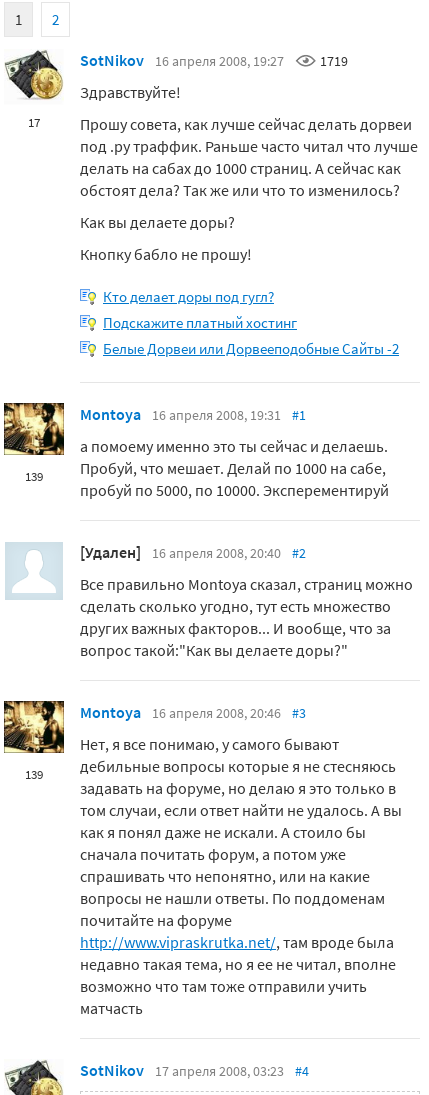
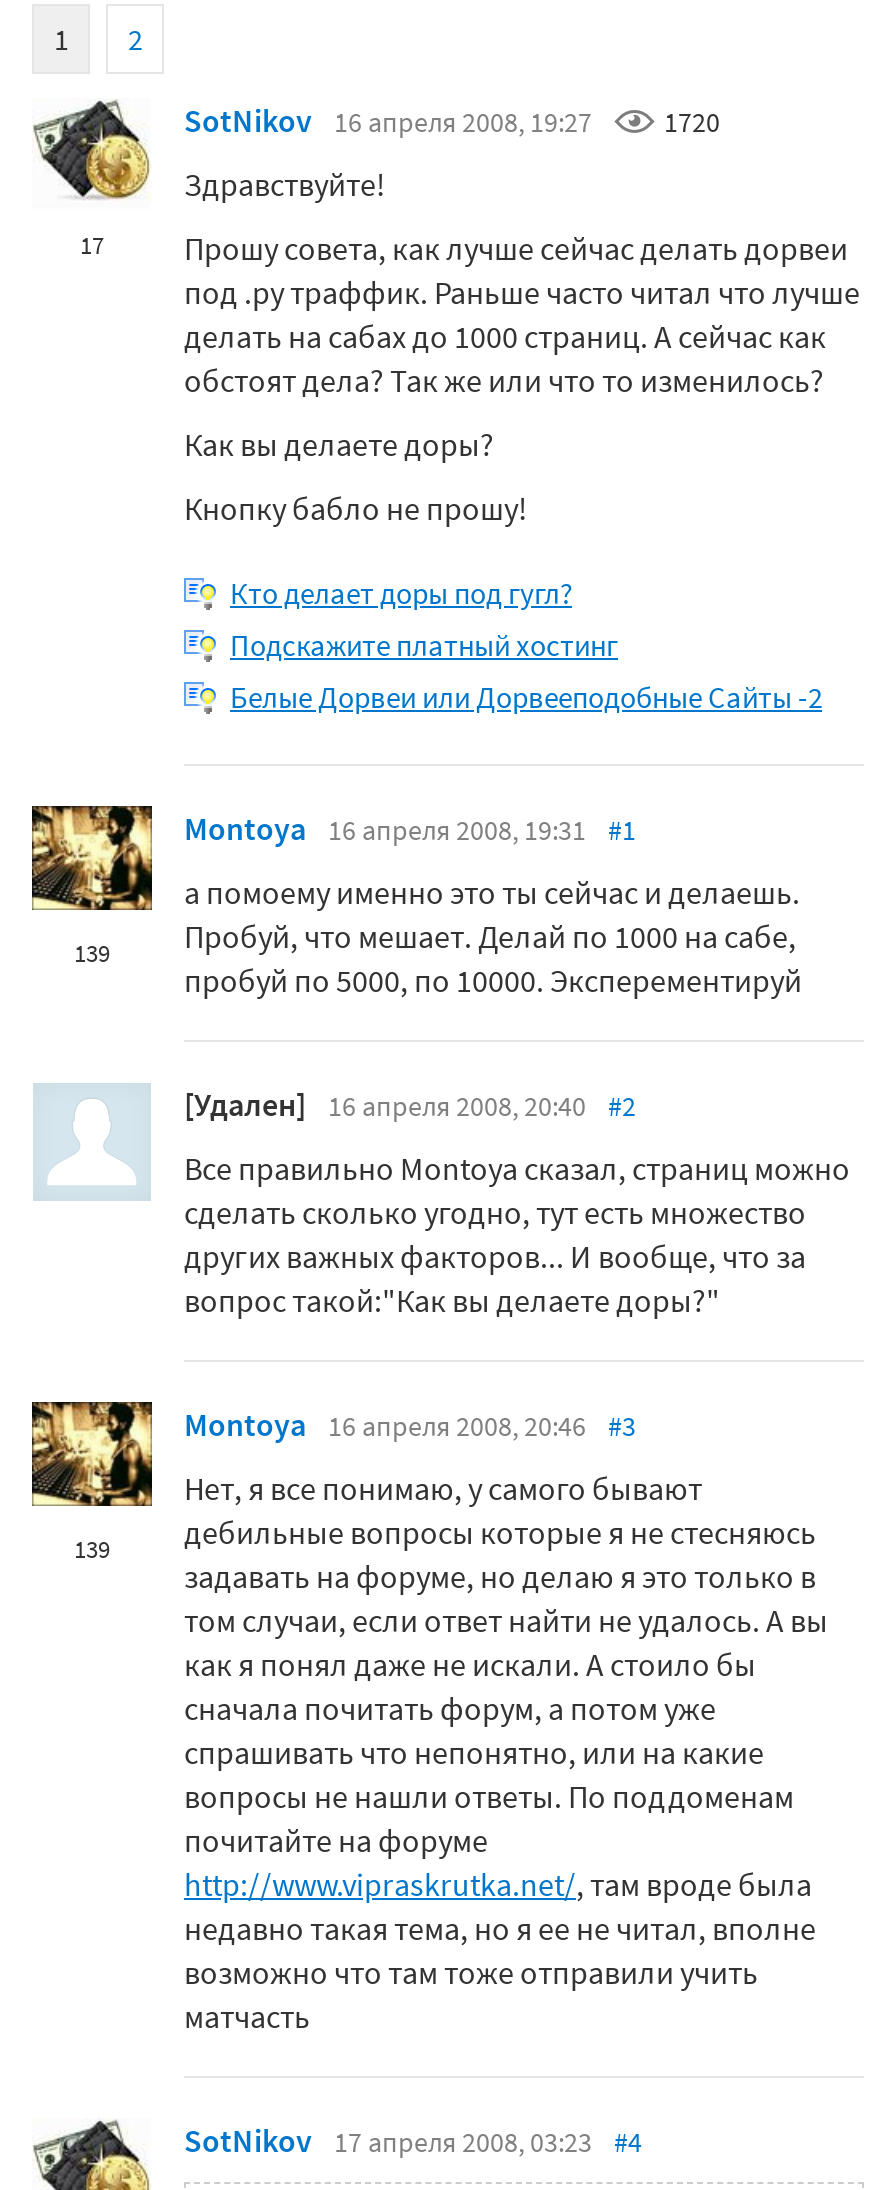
- SotNikov 16 апреля 2008, 19:27 1719
+ SotNikov 16 апреля 2008, 19:27 1720
